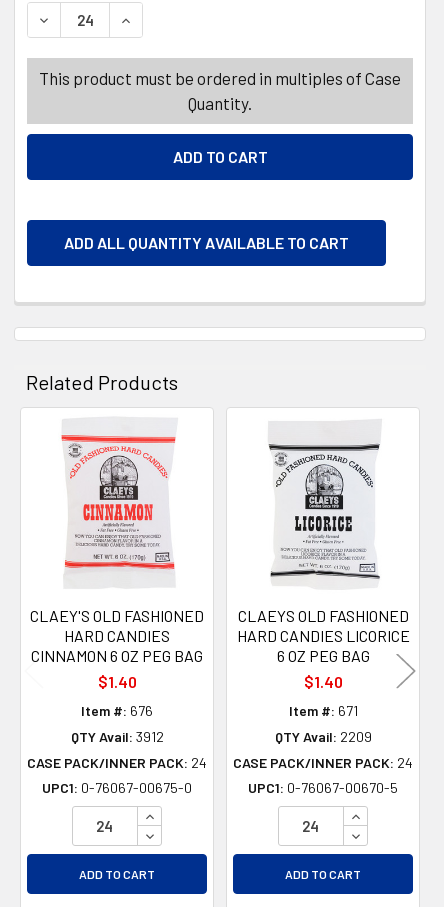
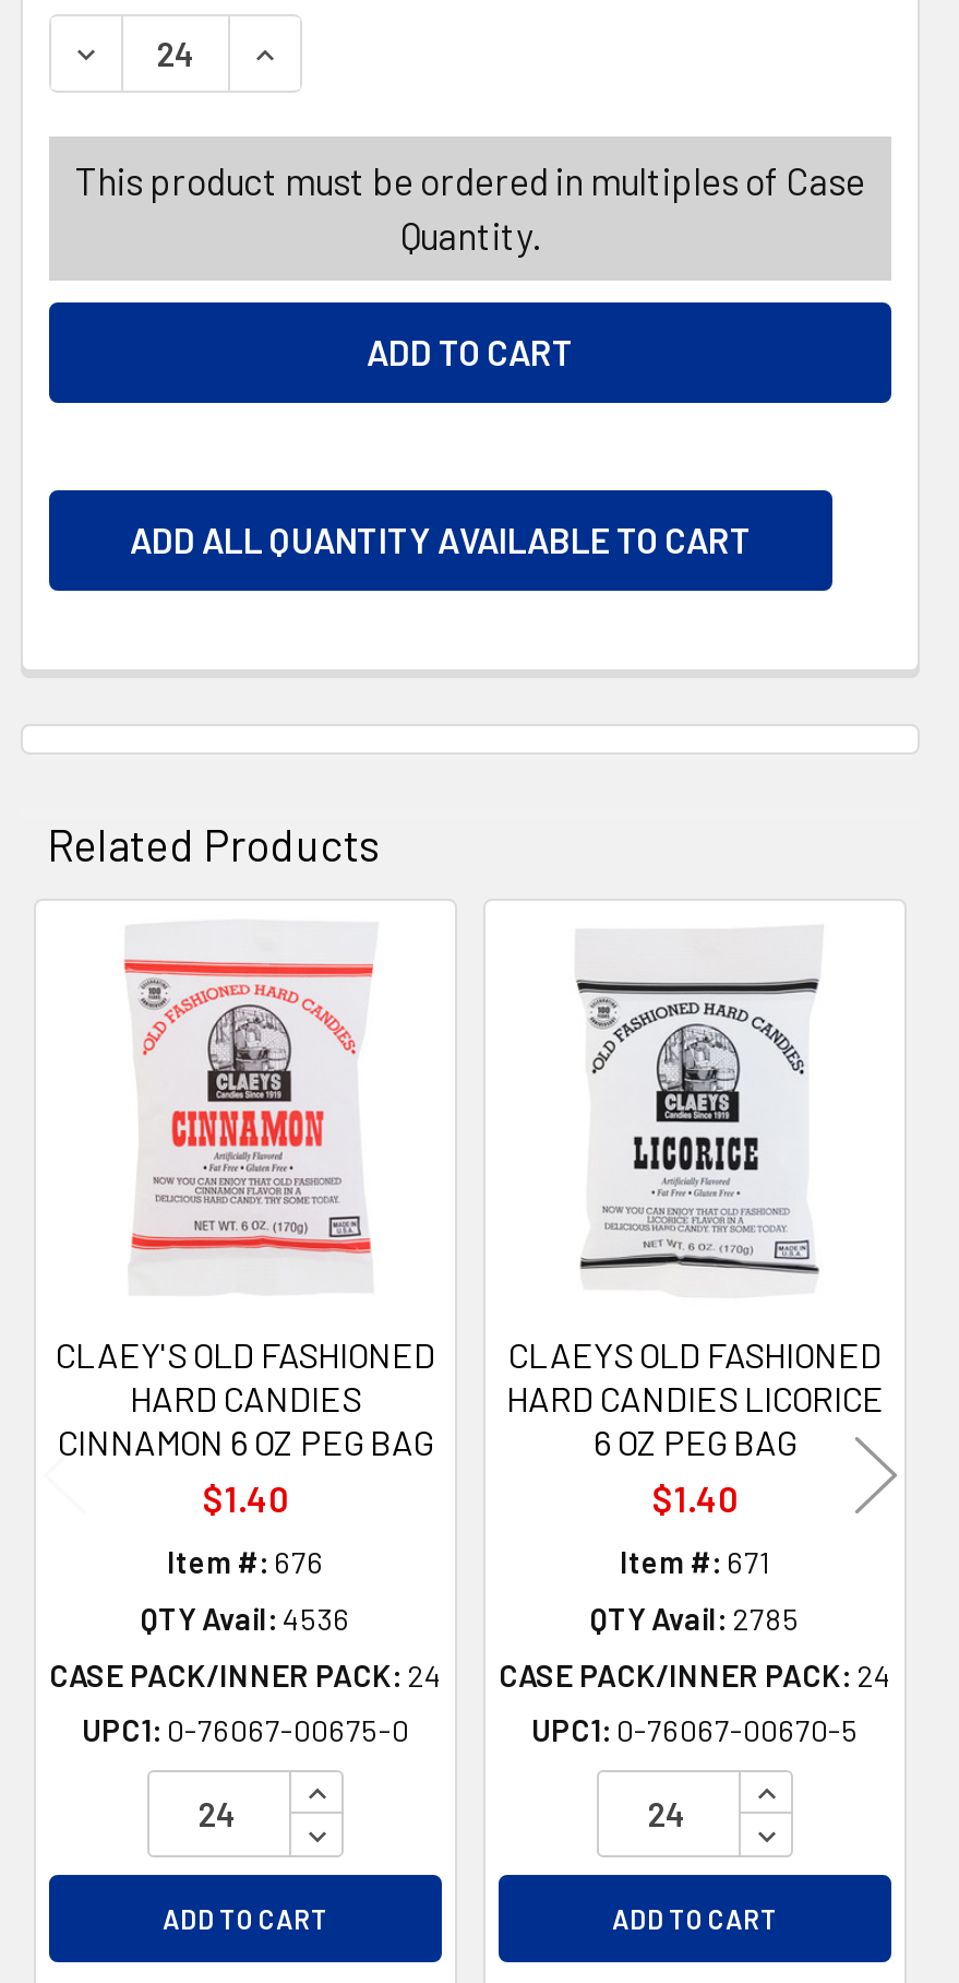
- QTY Avail: 3912
+ QTY Avail: 4536

- QTY Avail: 2209
+ QTY Avail: 2785
